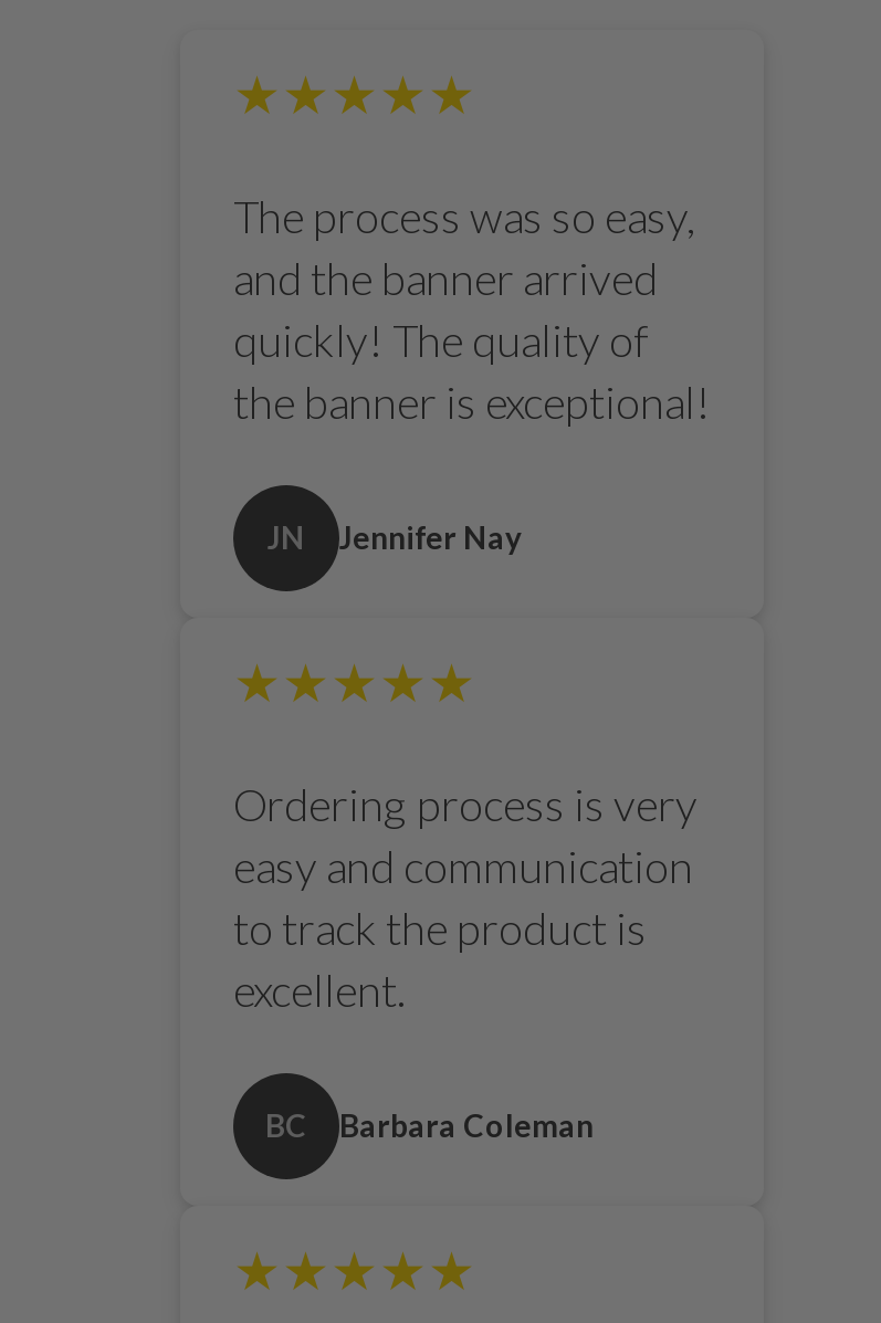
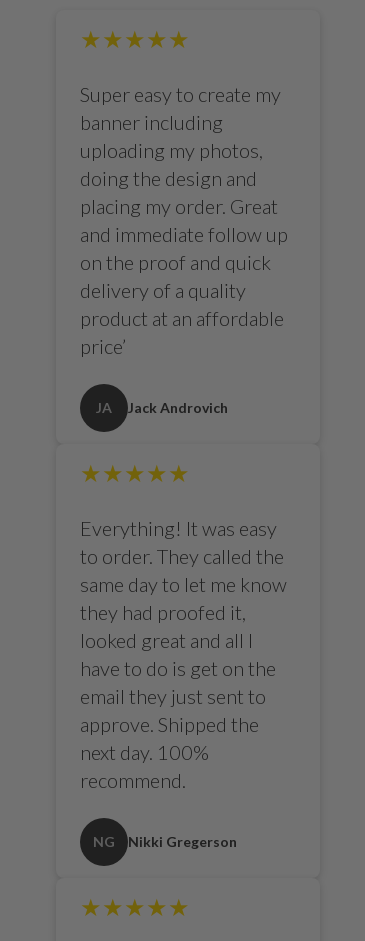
- The process was so easy,
- and the banner arrived
- quickly! The quality of
- the banner is exceptional!
+ Super easy to create my
+ banner including
+ uploading my photos,
+ doing the design and
+ placing my order. Great
+ and immediate follow up
+ on the proof and quick
+ delivery of a quality
+ product at an affordable
+ price’

- JN
- Jennifer Nay
+ JA
+ Jack Androvich

- Ordering process is very
- easy and communication
- to track the product is
- excellent.
+ Everything! It was easy
+ to order. They called the
+ same day to let me know
+ they had proofed it,
+ looked great and all I
+ have to do is get on the
+ email they just sent to
+ approve. Shipped the
+ next day. 100%
+ recommend.

- BC
- Barbara Coleman
+ NG
+ Nikki Gregerson
